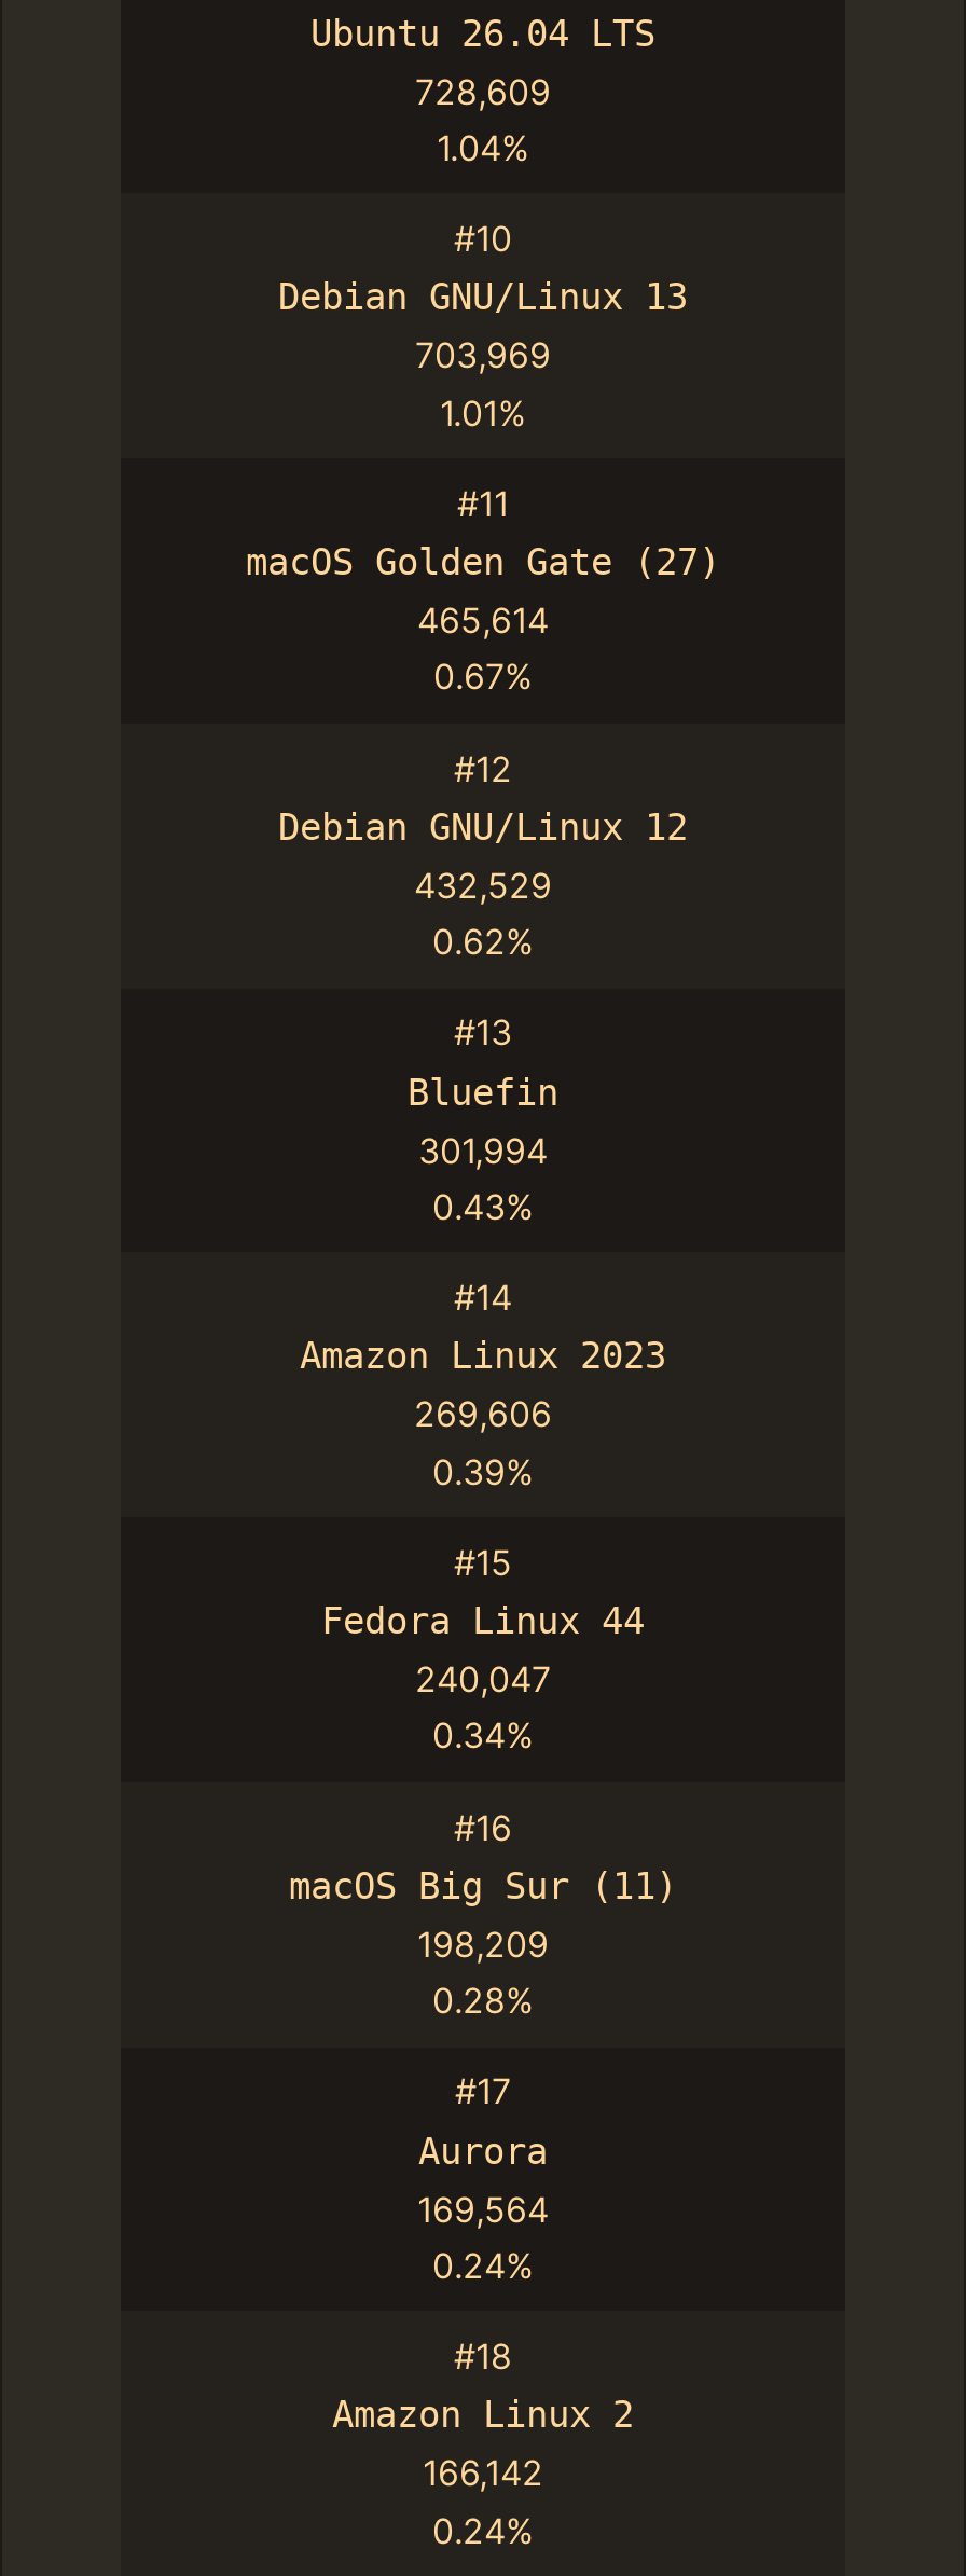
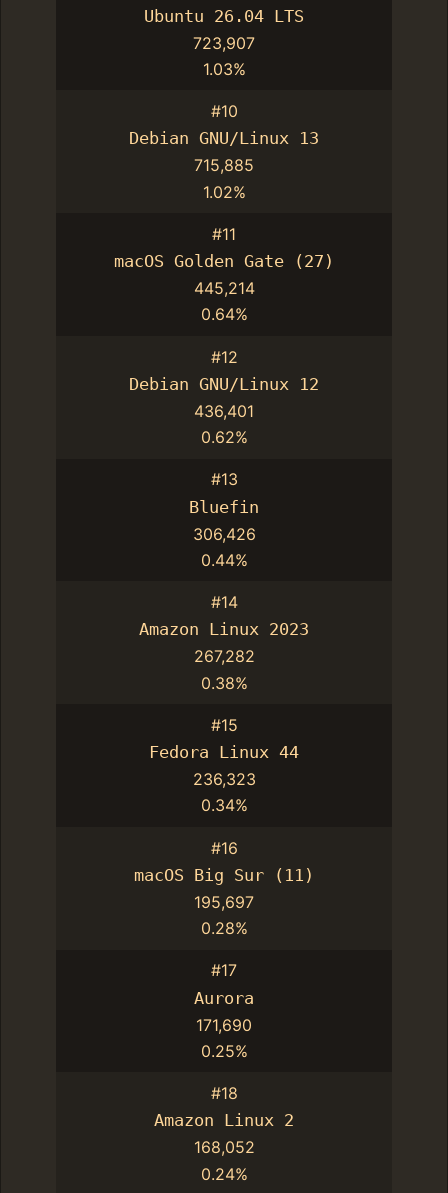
- 728,609
+ 723,907

- 1.04%
+ 1.03%

- 703,969
+ 715,885

- 1.01%
+ 1.02%

- 465,614
+ 445,214

- 0.67%
+ 0.64%

- 432,529
+ 436,401

- 301,994
+ 306,426

- 0.43%
+ 0.44%

- 269,606
+ 267,282

- 0.39%
+ 0.38%

- 240,047
+ 236,323

- 198,209
+ 195,697

- 169,564
+ 171,690

- 0.24%
+ 0.25%

- 166,142
+ 168,052
